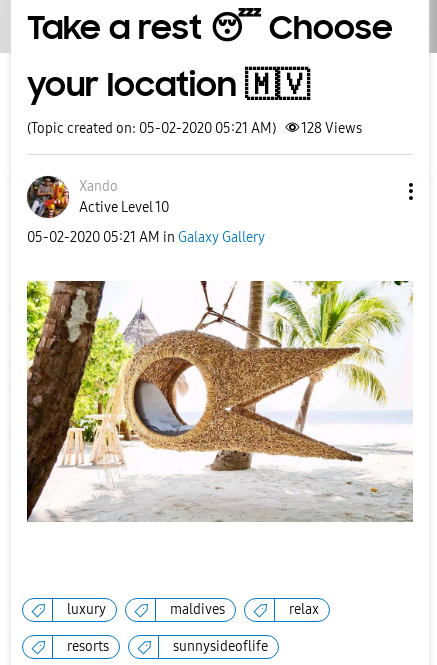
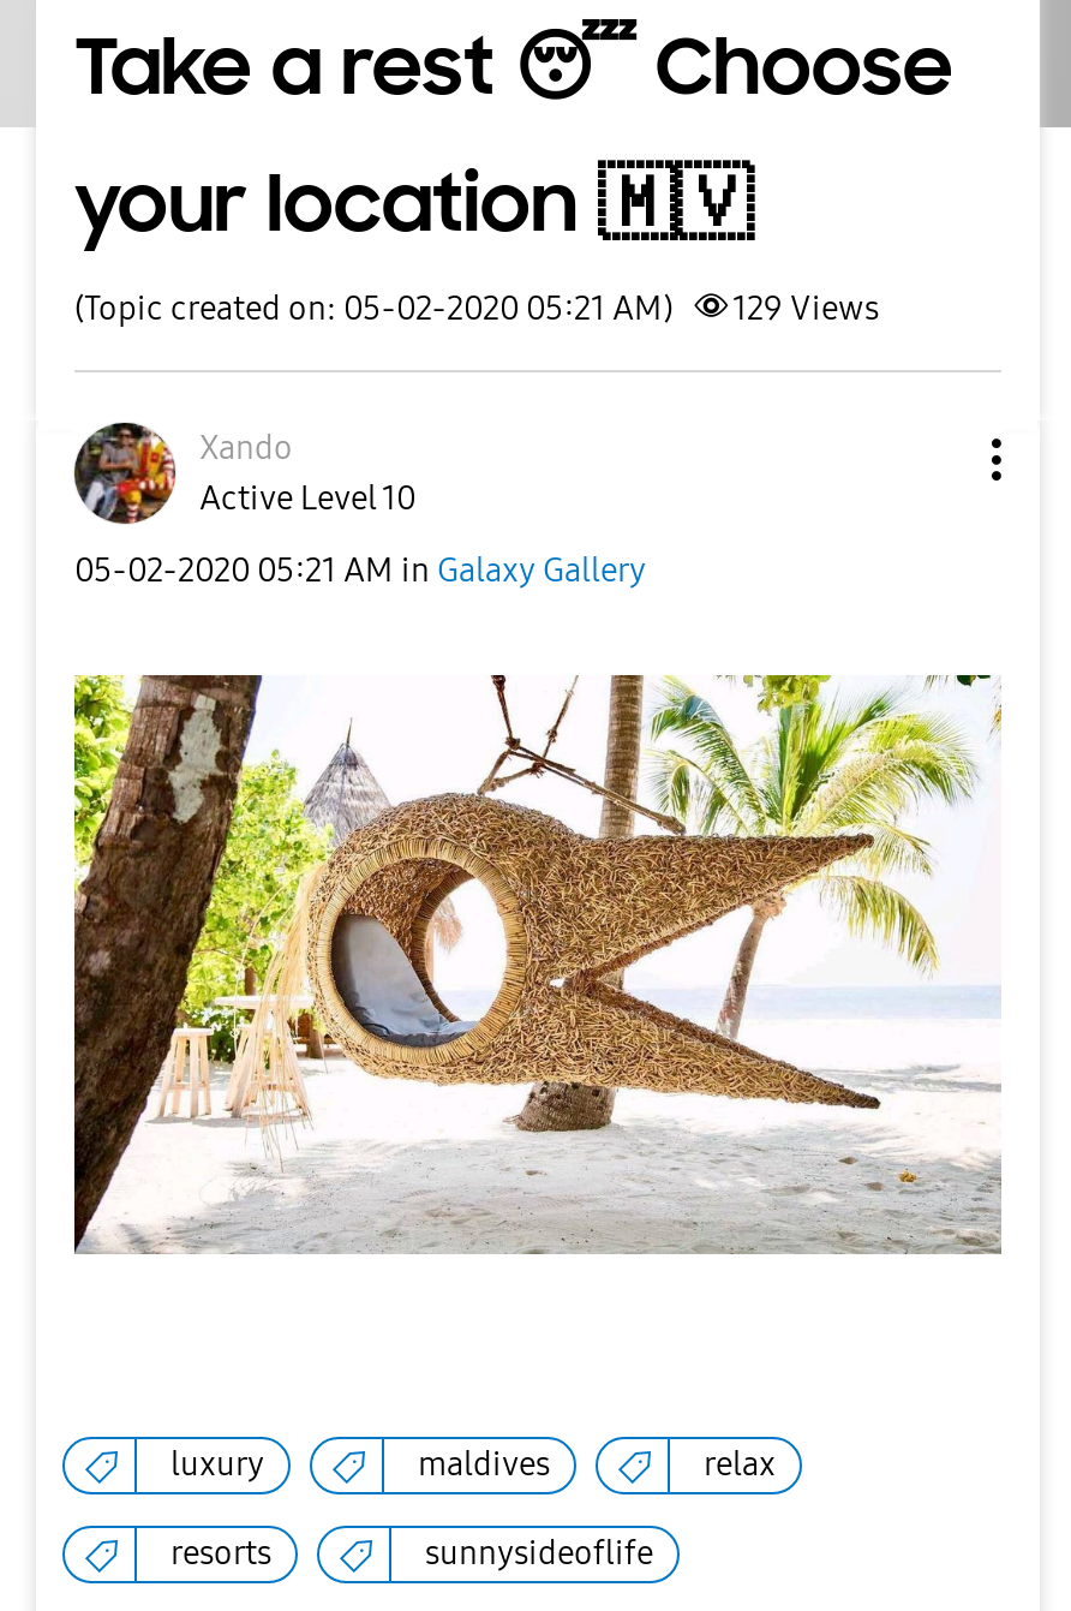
- (Topic created on: 05-02-2020 05:21 AM) 128 Views
+ (Topic created on: 05-02-2020 05:21 AM) 129 Views
